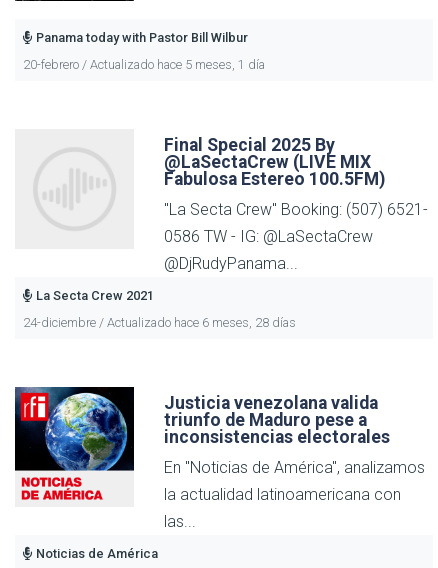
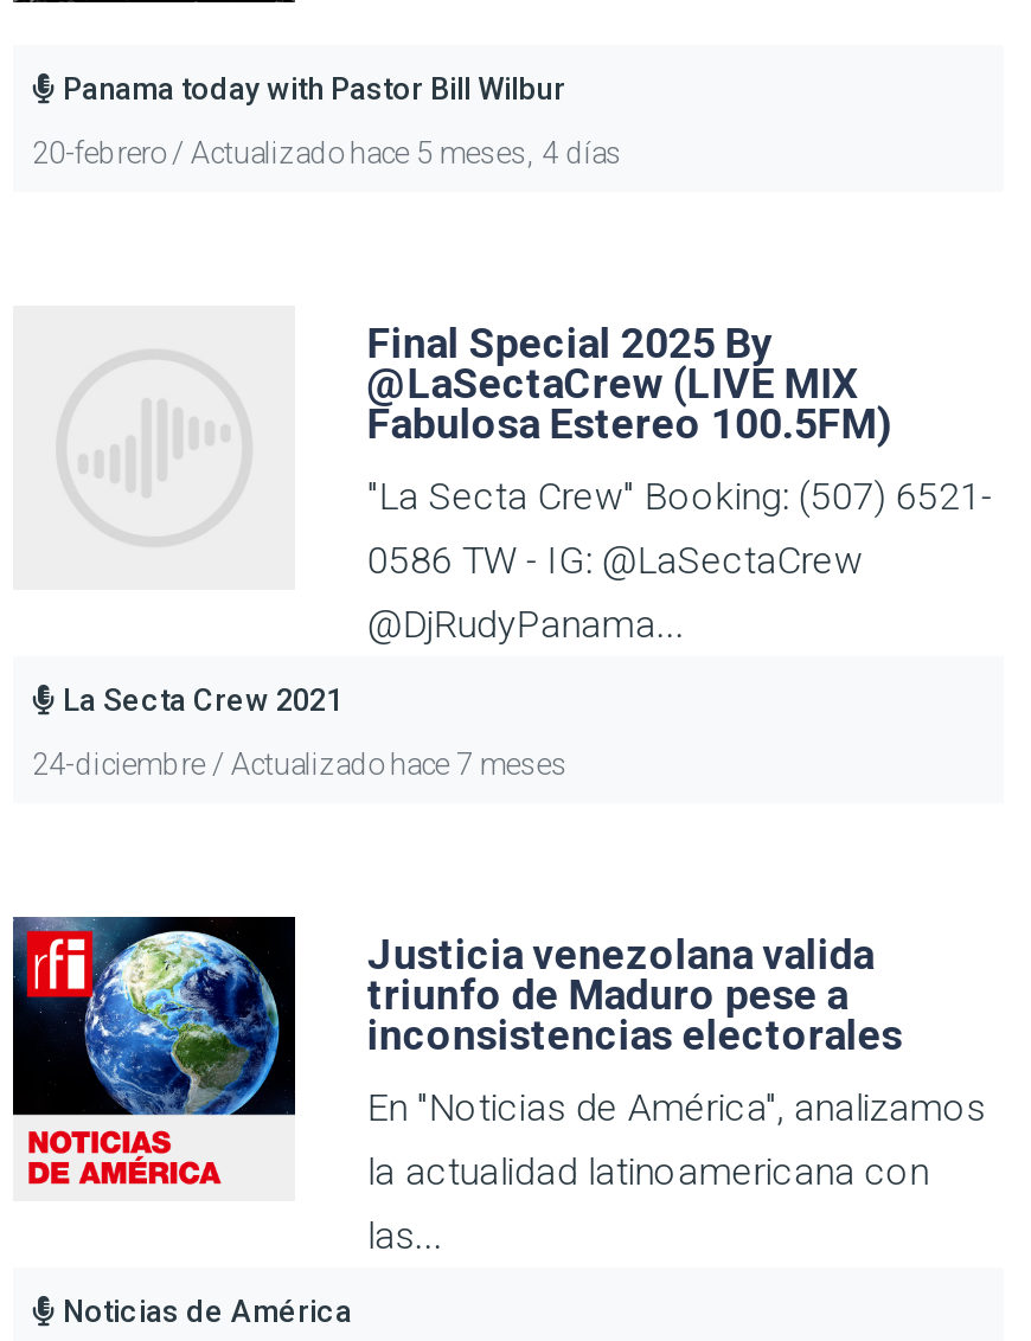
- 20-febrero / Actualizado hace 5 meses, 1 día
+ 20-febrero / Actualizado hace 5 meses, 4 días

- 24-diciembre / Actualizado hace 6 meses, 28 días
+ 24-diciembre / Actualizado hace 7 meses
